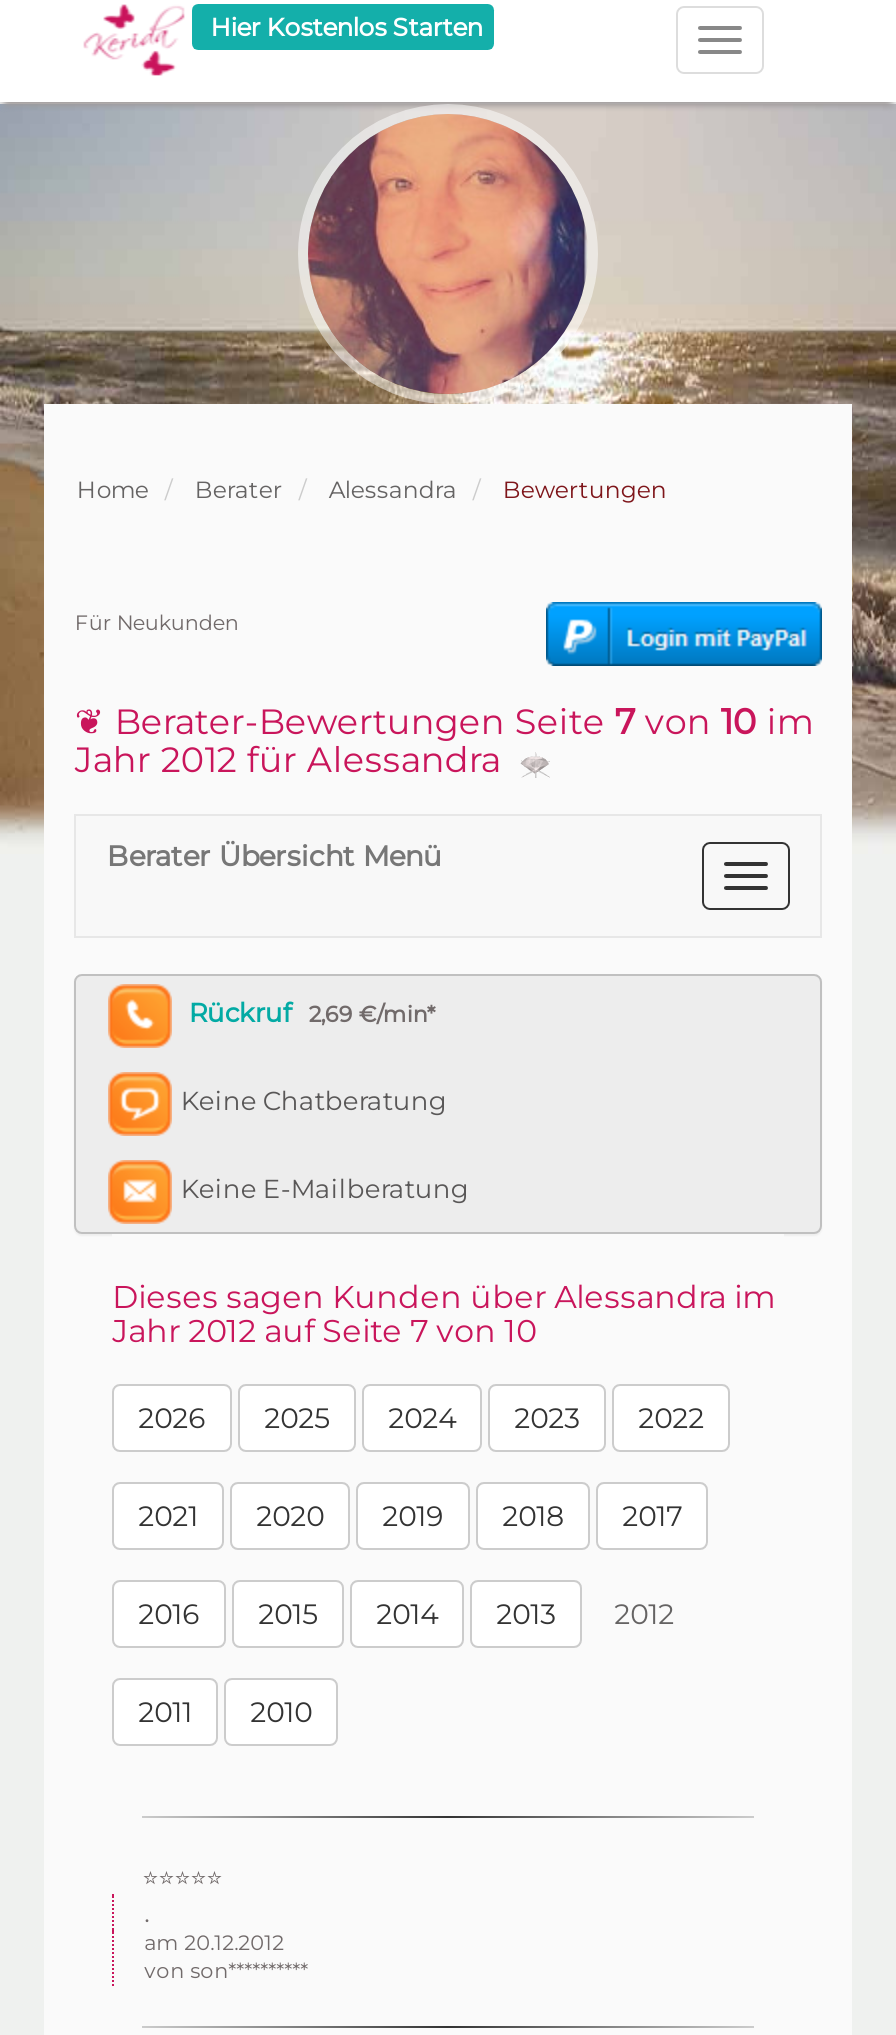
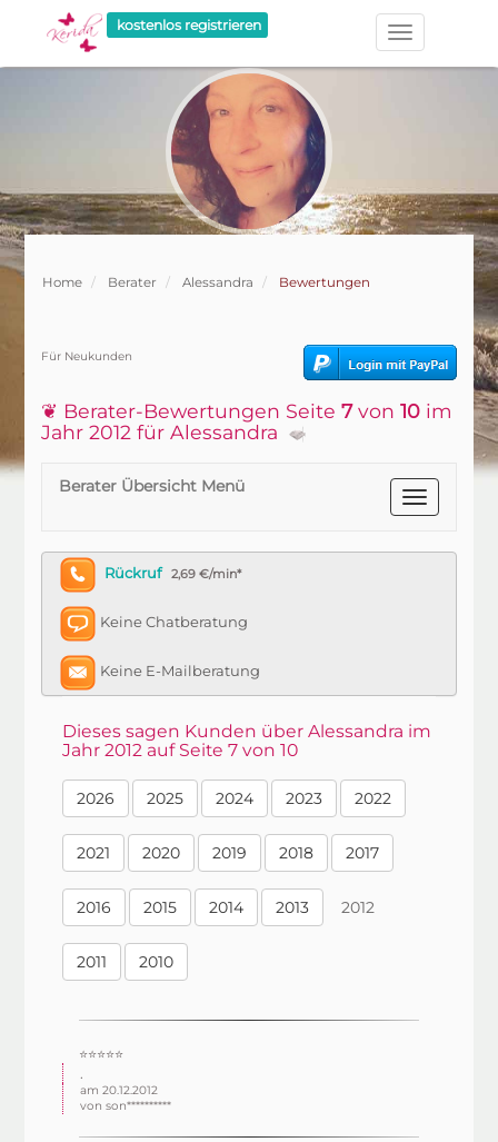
- Hier Kostenlos Starten
+ kostenlos registrieren
